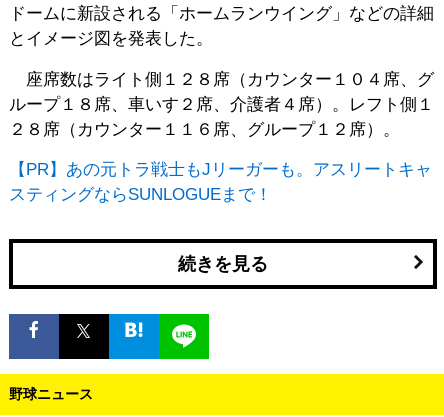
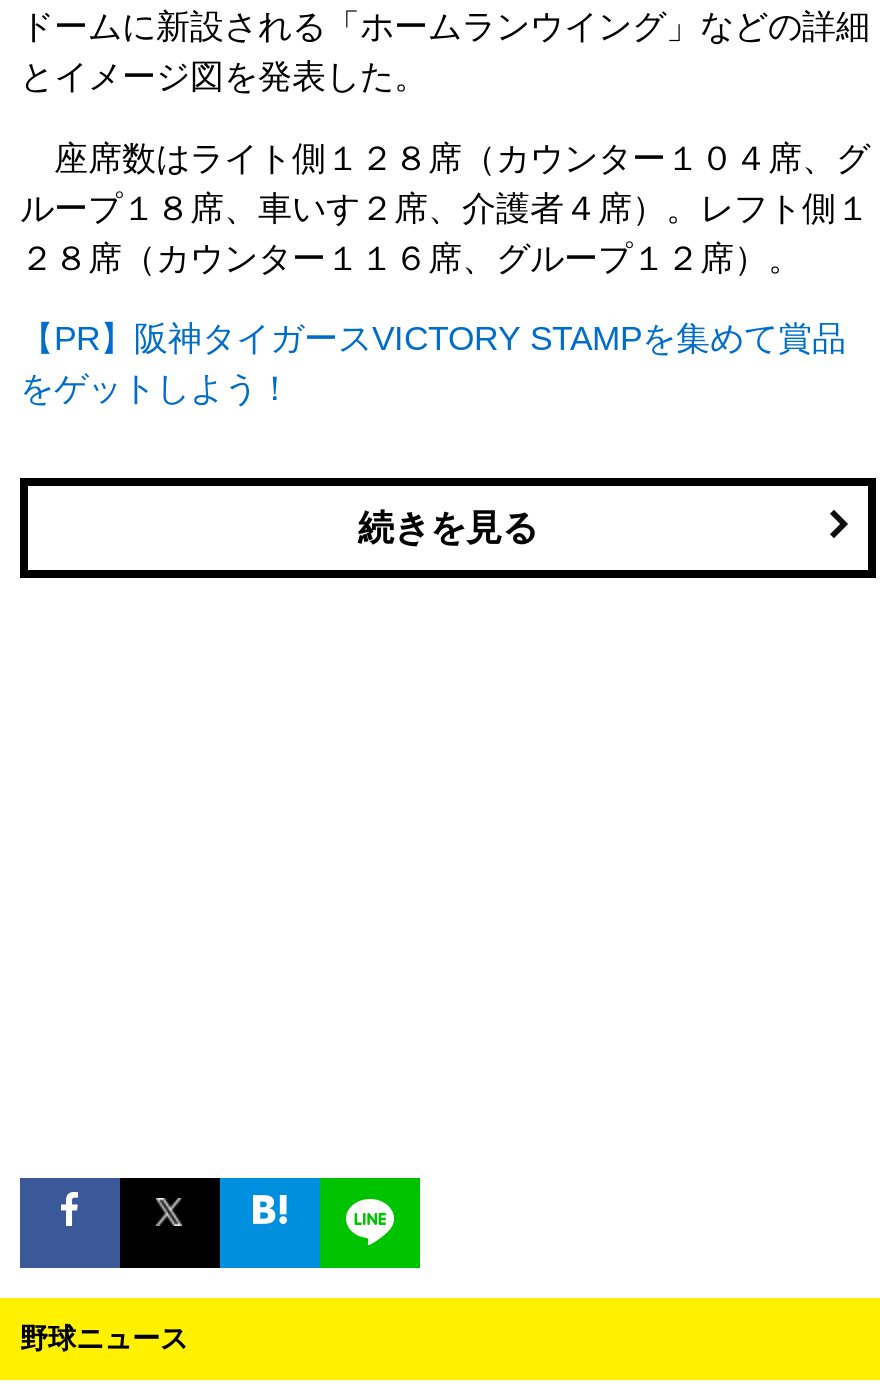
- 【PR】あの元トラ戦士もJリーガーも。アスリートキャ
- スティングならSUNLOGUEまで！
+ 【PR】阪神タイガースVICTORY STAMPを集めて賞品
+ をゲットしよう！
